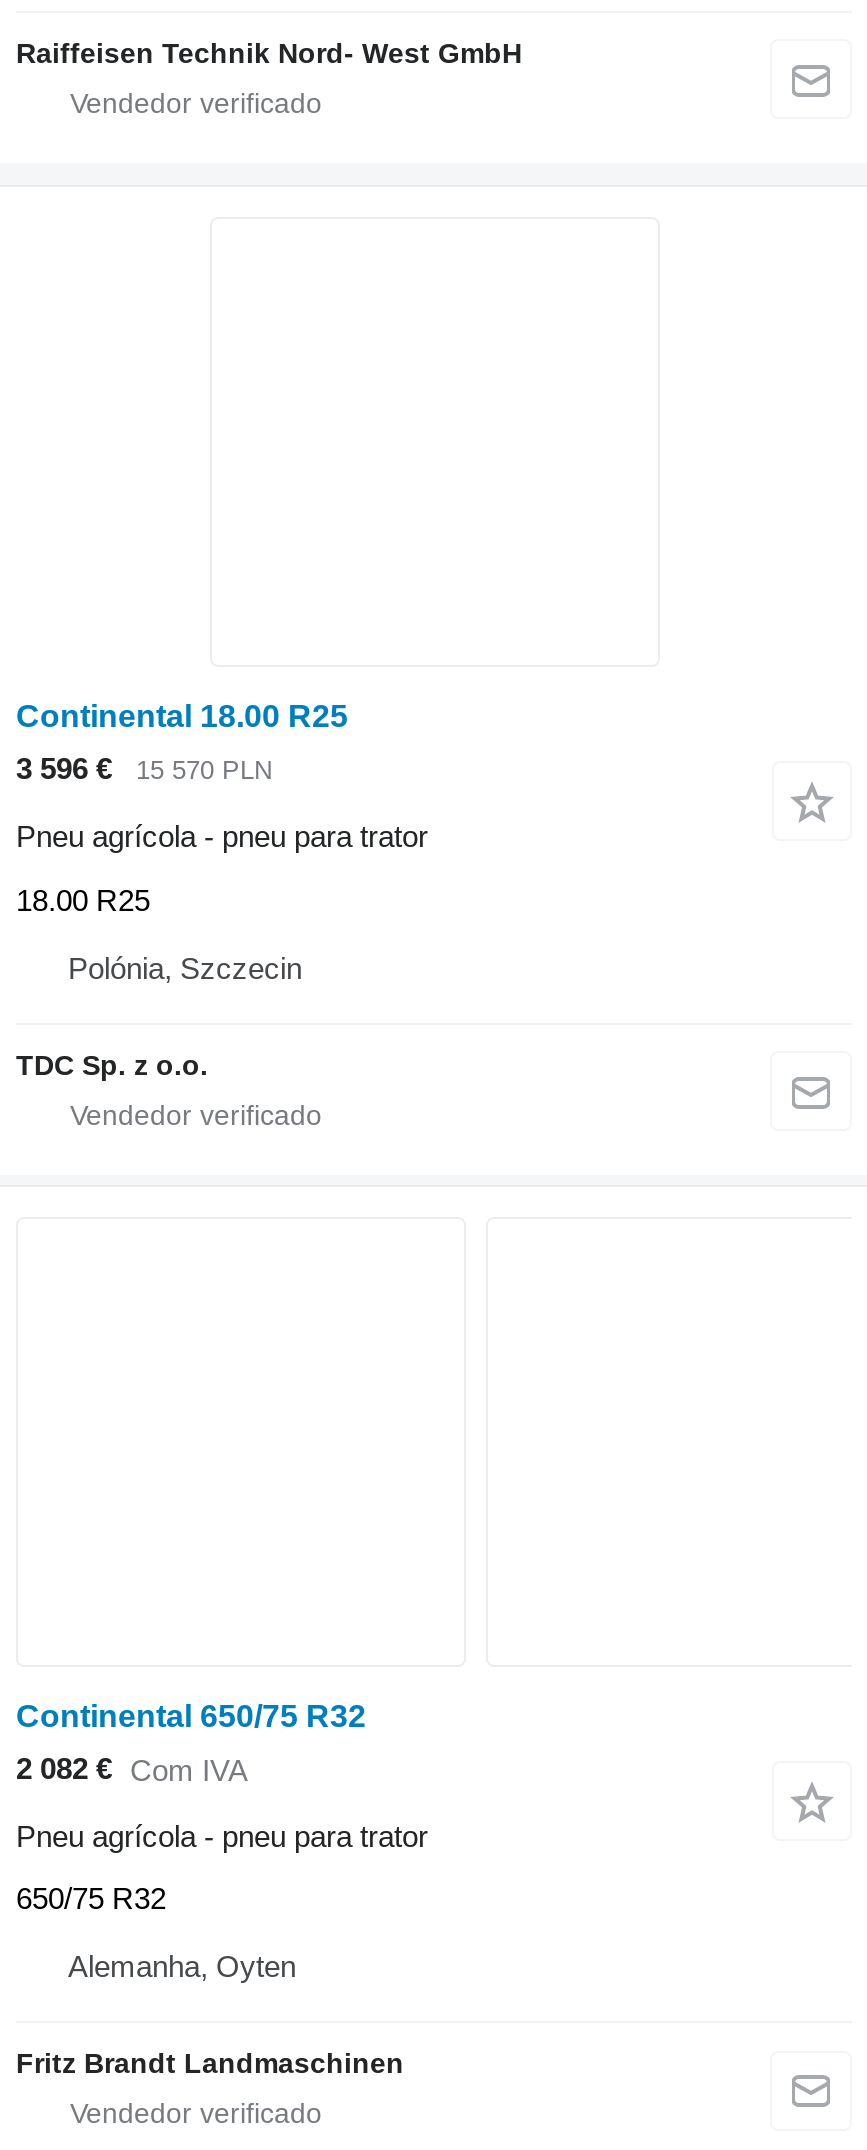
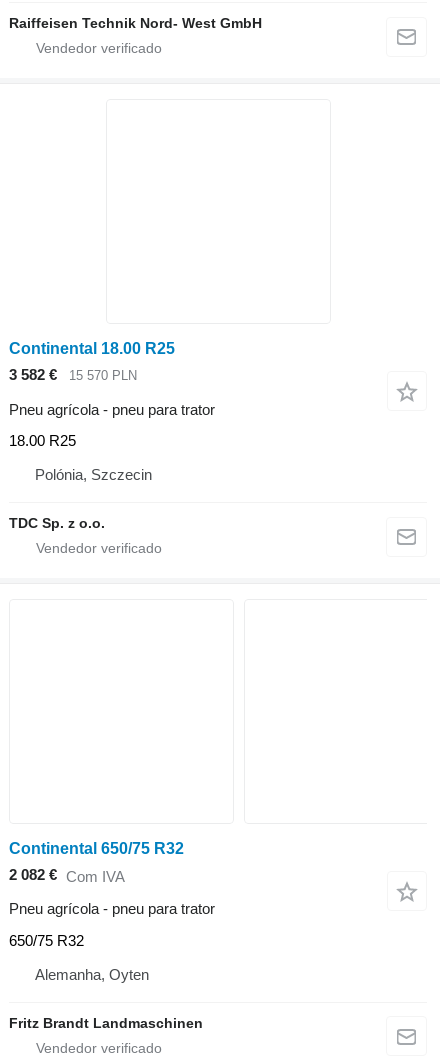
- 3 596 € 15 570 PLN
+ 3 582 € 15 570 PLN
